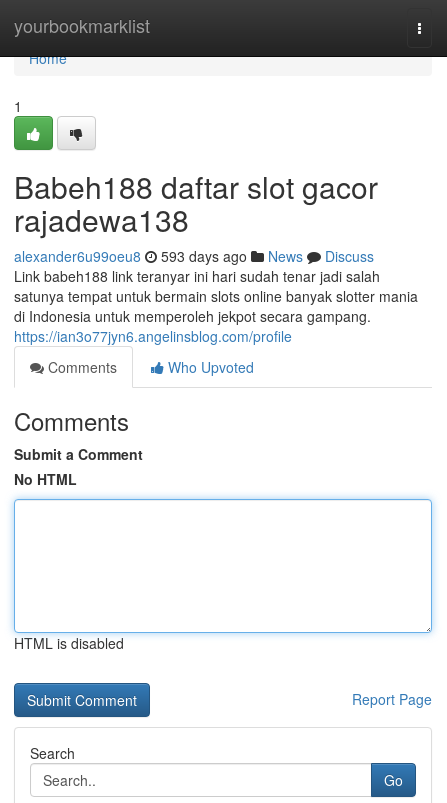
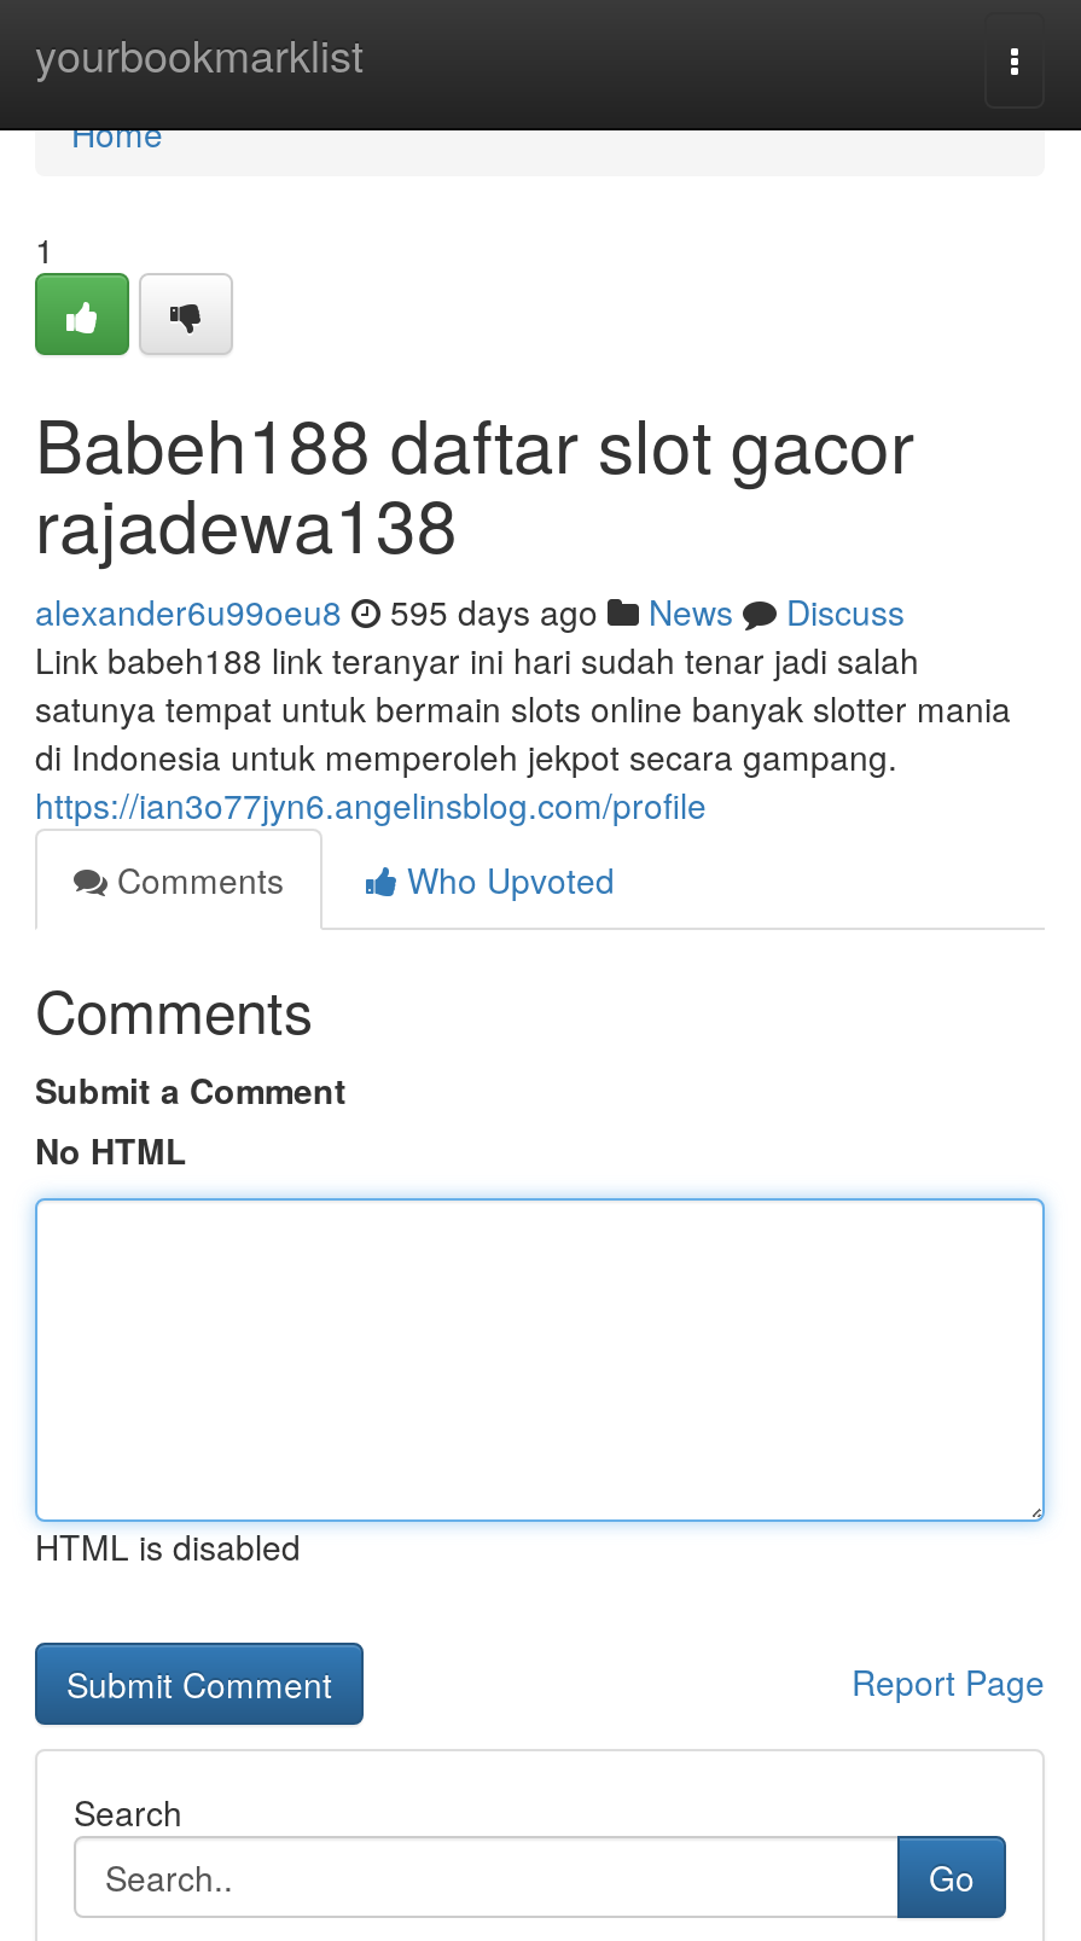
- alexander6u99oeu8 593 days ago News Discuss
+ alexander6u99oeu8 595 days ago News Discuss
